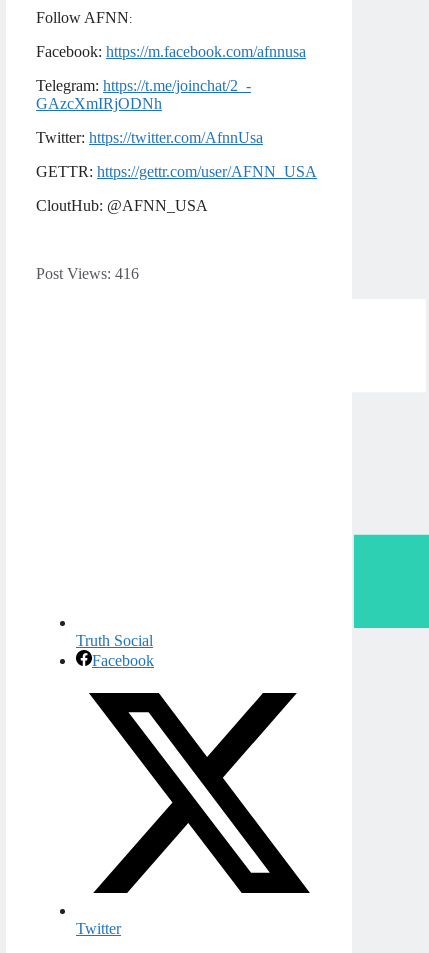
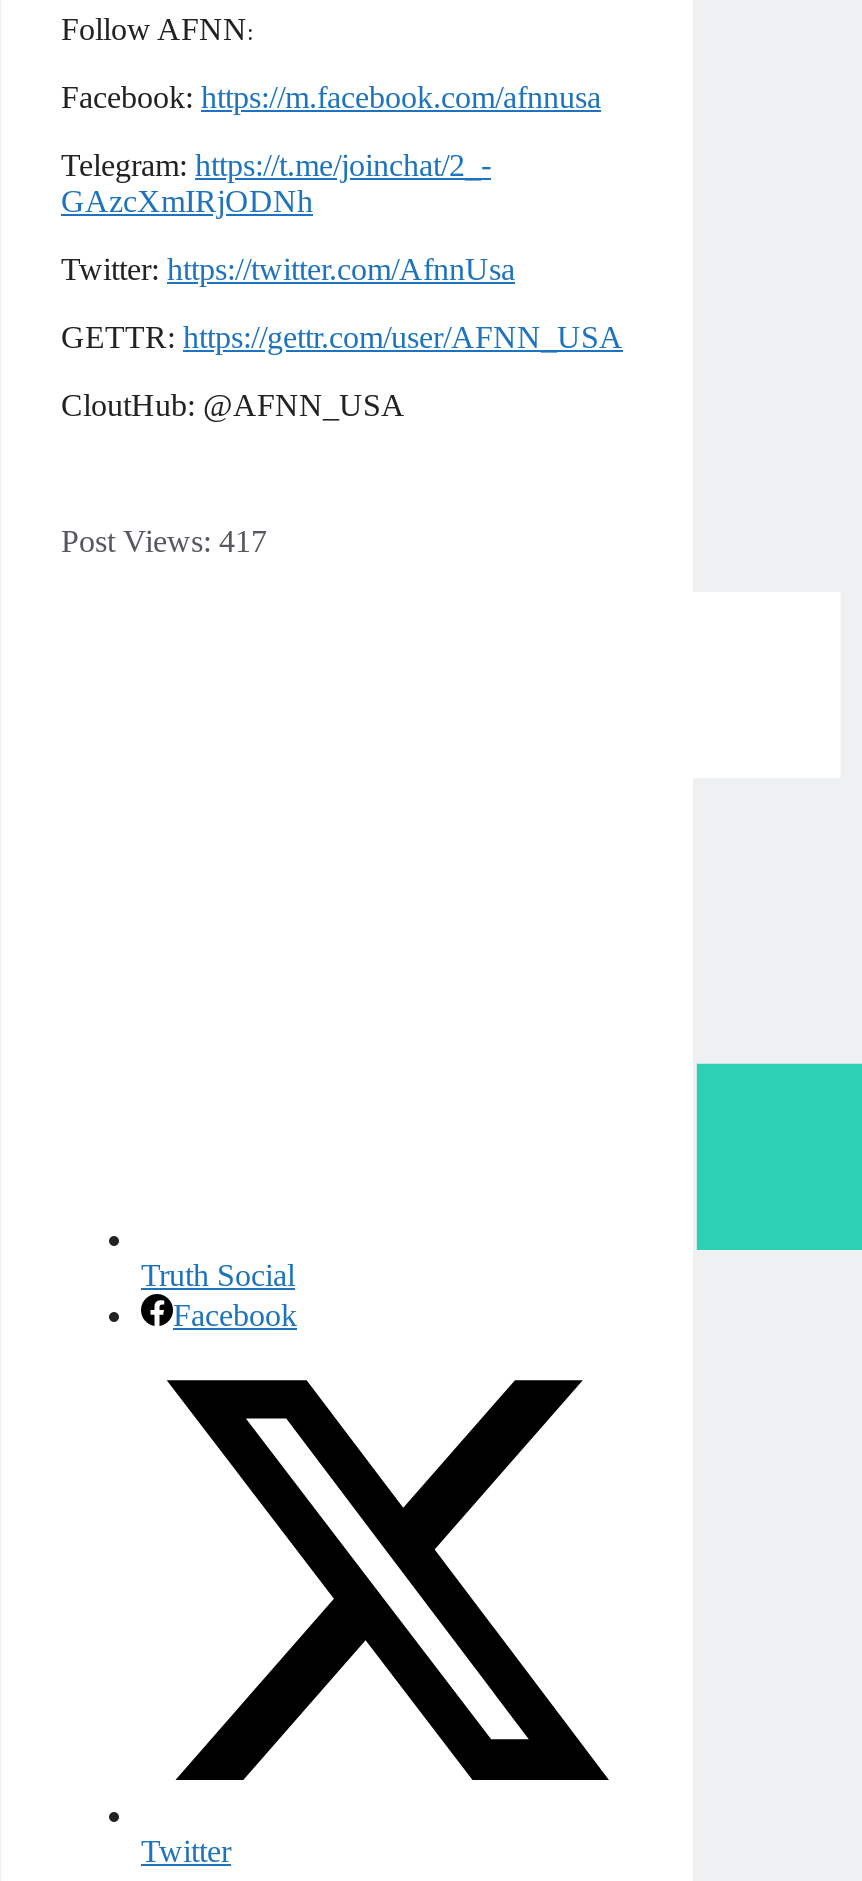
- Post Views: 416
+ Post Views: 417
